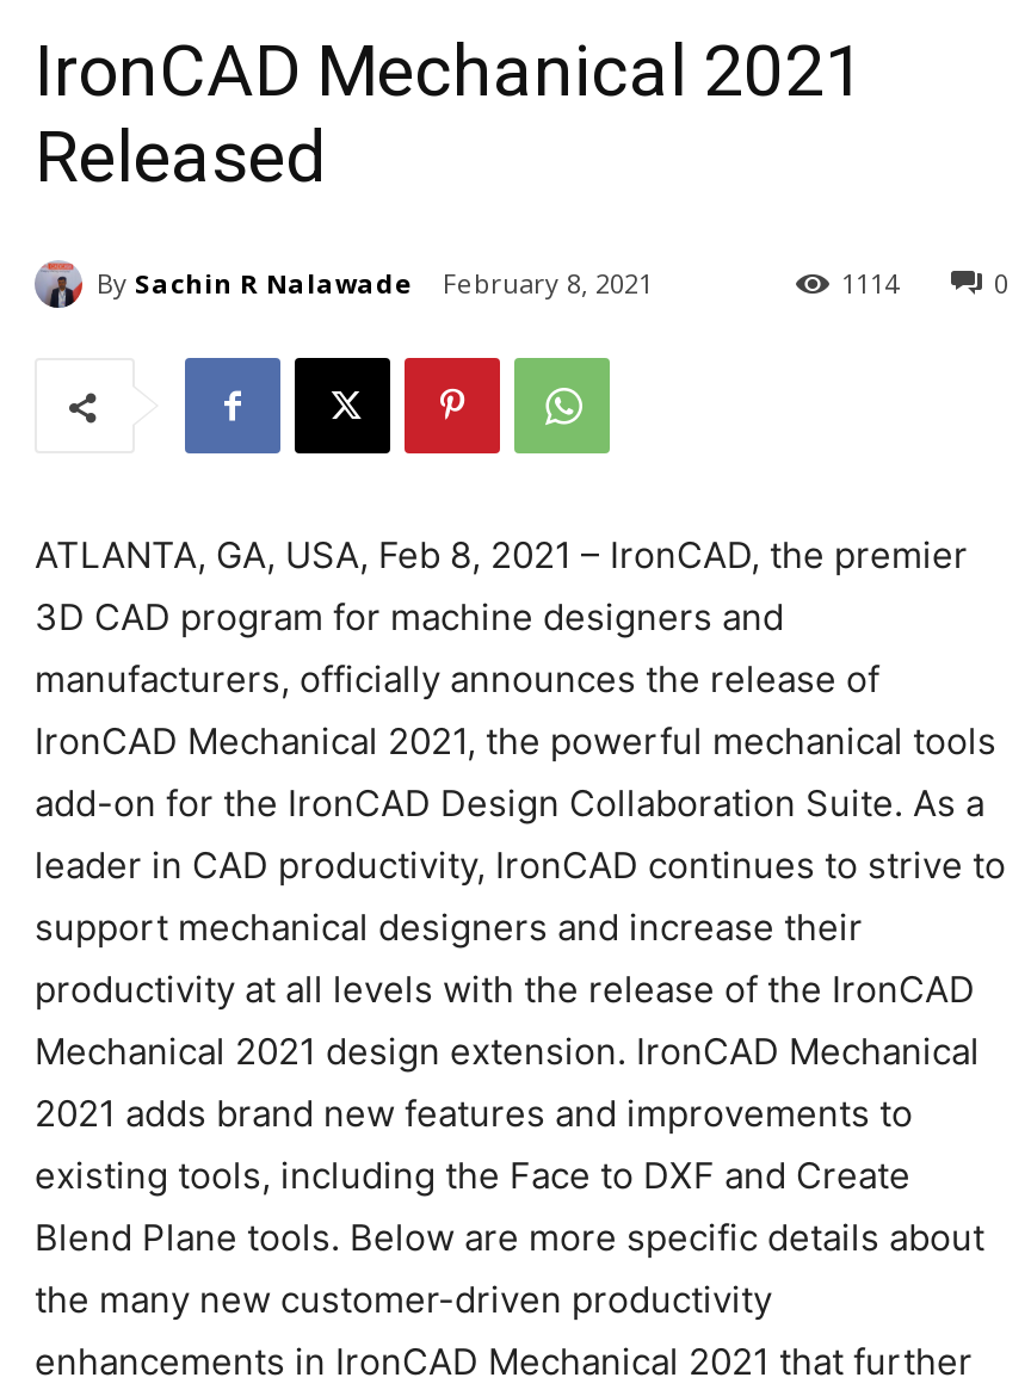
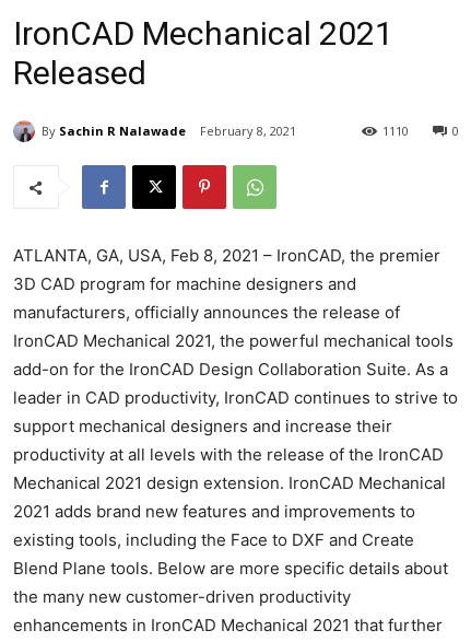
- 1114
+ 1110
